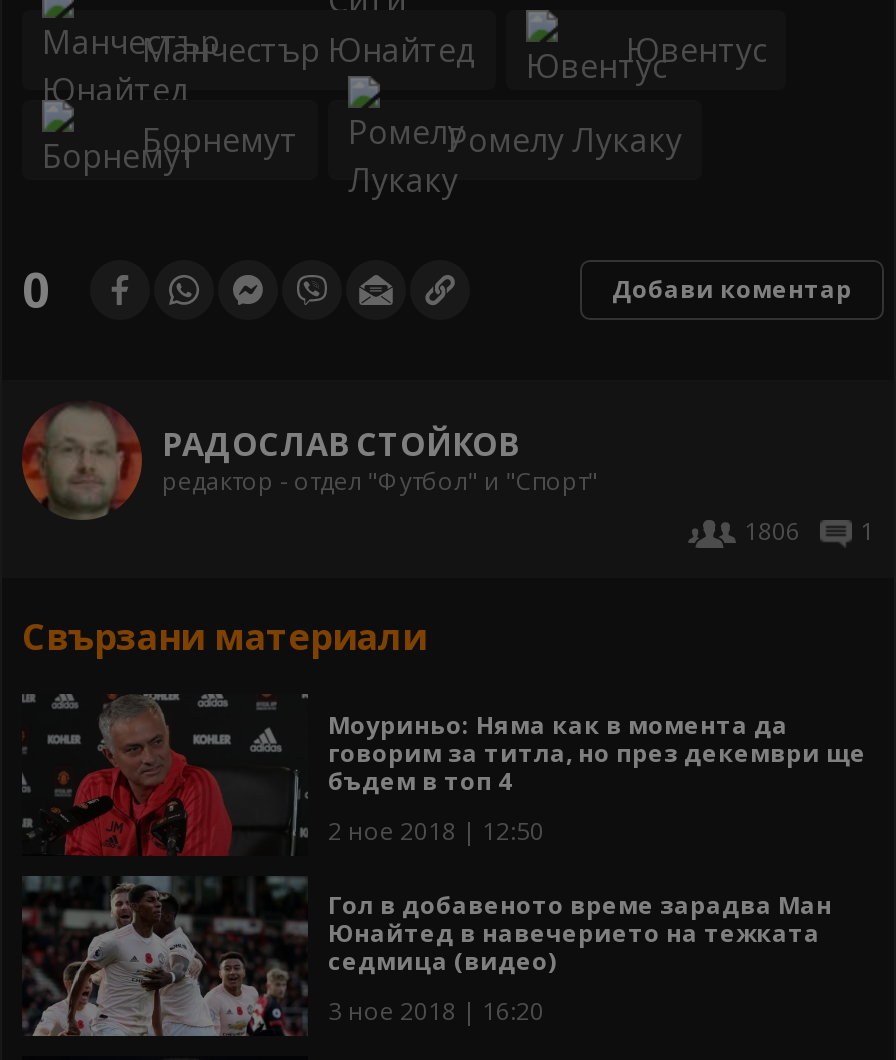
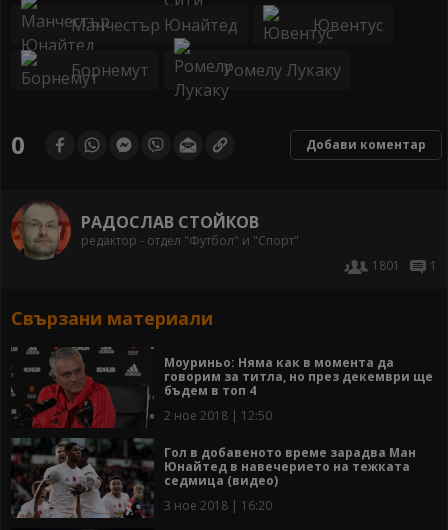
- 1806 1
+ 1801 1
